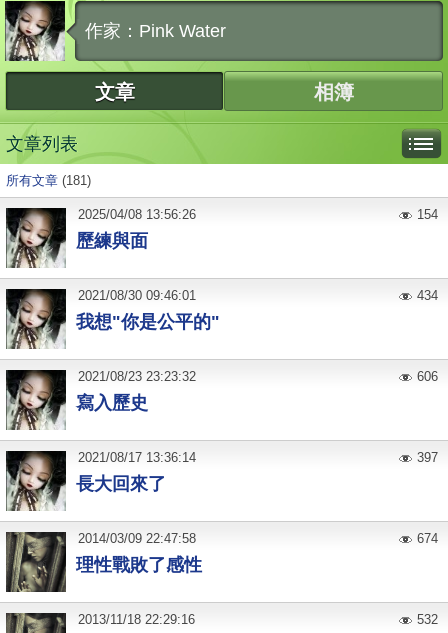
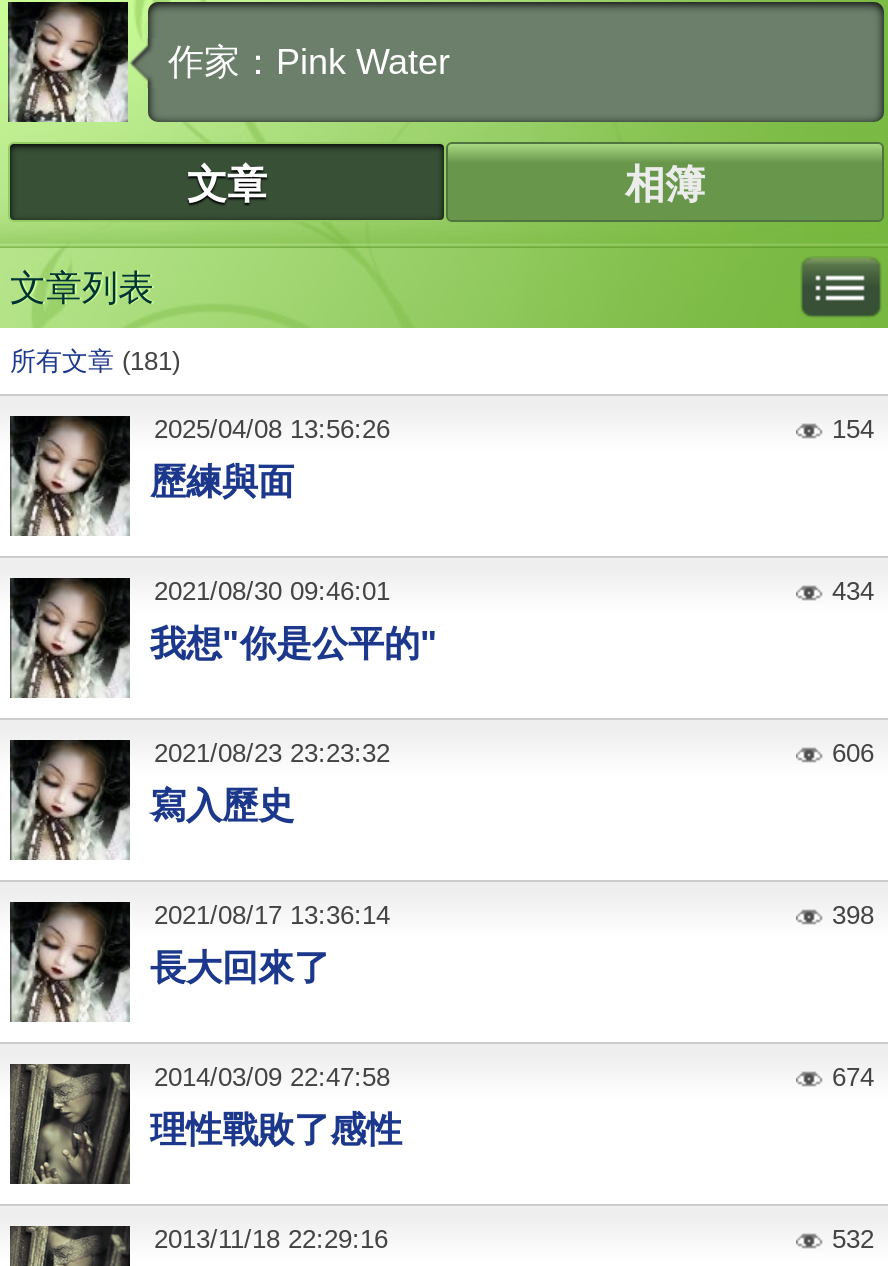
- 397
+ 398
